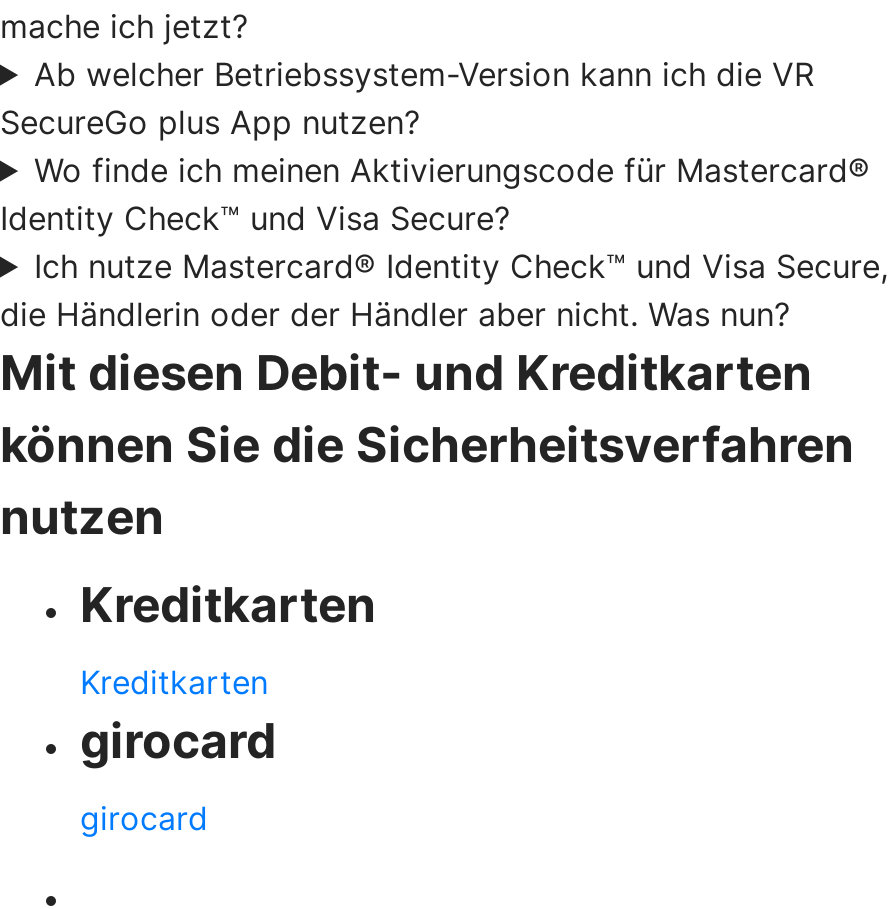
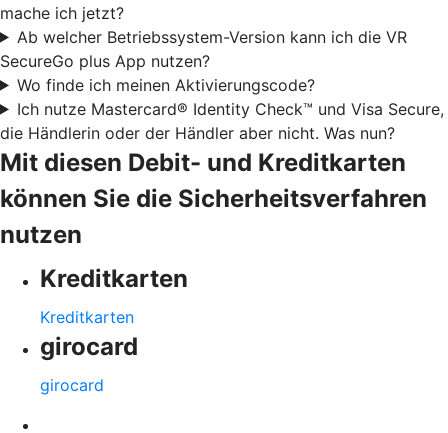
- Wo finde ich meinen Aktivierungscode für Mastercard®
- Identity Check™ und Visa Secure?
+ Wo finde ich meinen Aktivierungscode?
